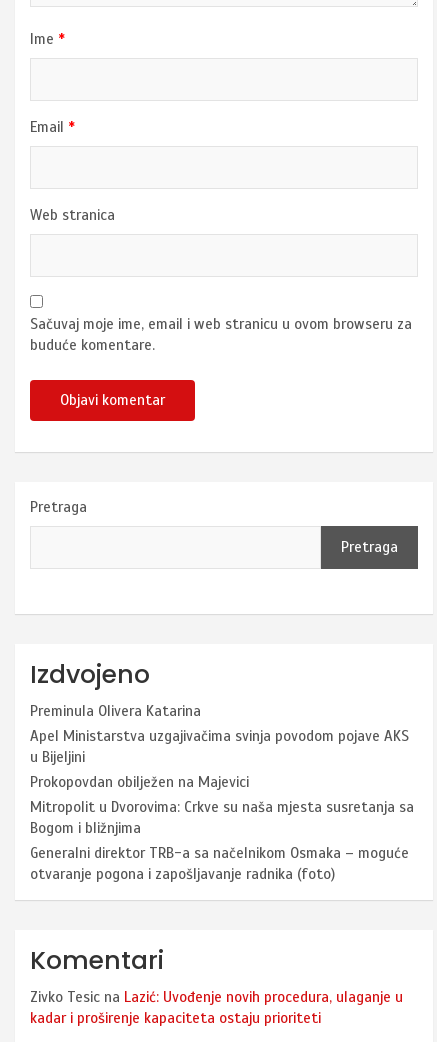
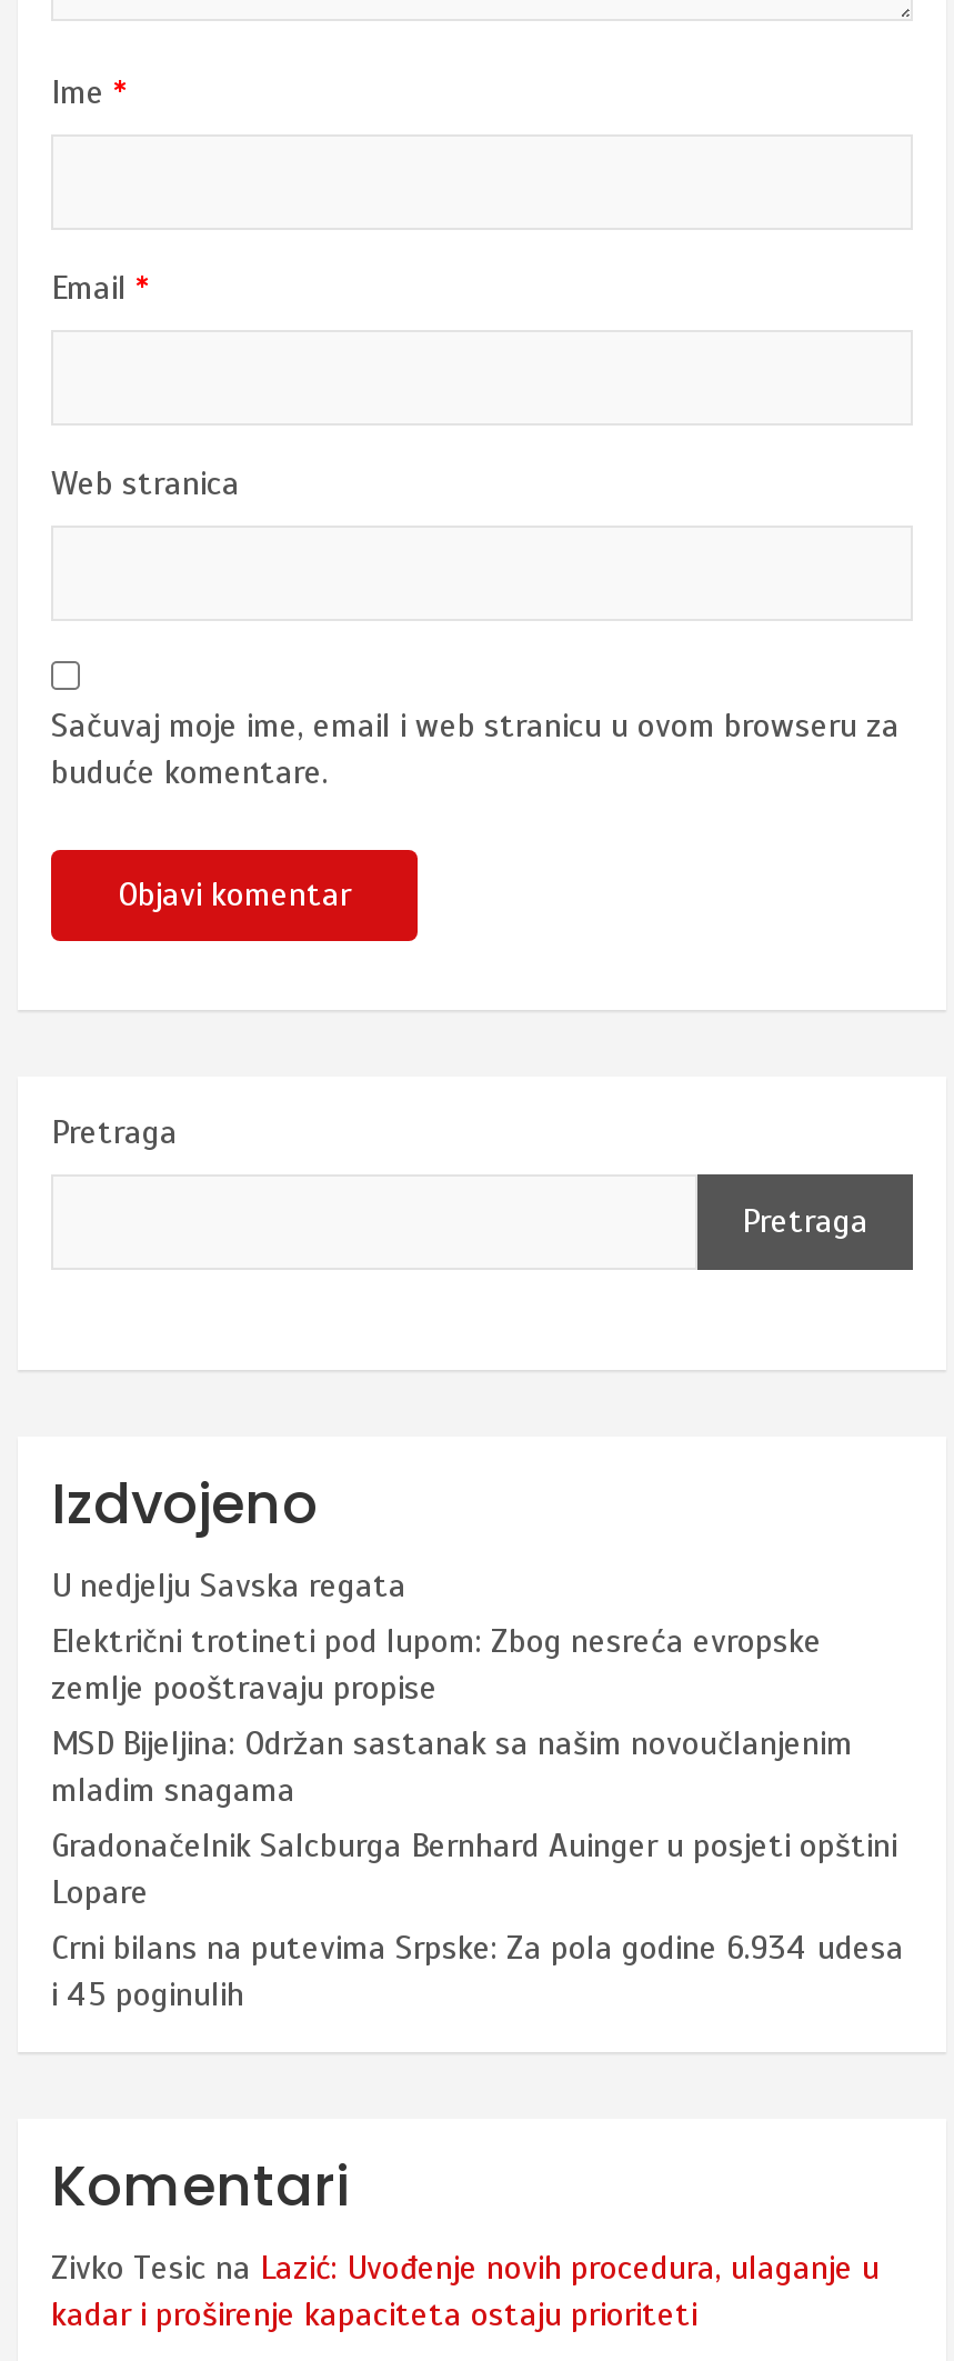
- Preminula Olivera Katarina
- Apel Ministarstva uzgajivačima svinja povodom pojave AKS
- u Bijeljini
- Prokopovdan obilježen na Majevici
- Mitropolit u Dvorovima: Crkve su naša mjesta susretanja sa
- Bogom i bližnjima
- Generalni direktor TRB-a sa načelnikom Osmaka – moguće
- otvaranje pogona i zapošljavanje radnika (foto)
+ U nedjelju Savska regata
+ Električni trotineti pod lupom: Zbog nesreća evropske
+ zemlje pooštravaju propise
+ MSD Bijeljina: Održan sastanak sa našim novoučlanjenim
+ mladim snagama
+ Gradonačelnik Salcburga Bernhard Auinger u posjeti opštini
+ Lopare
+ Crni bilans na putevima Srpske: Za pola godine 6.934 udesa
+ i 45 poginulih
